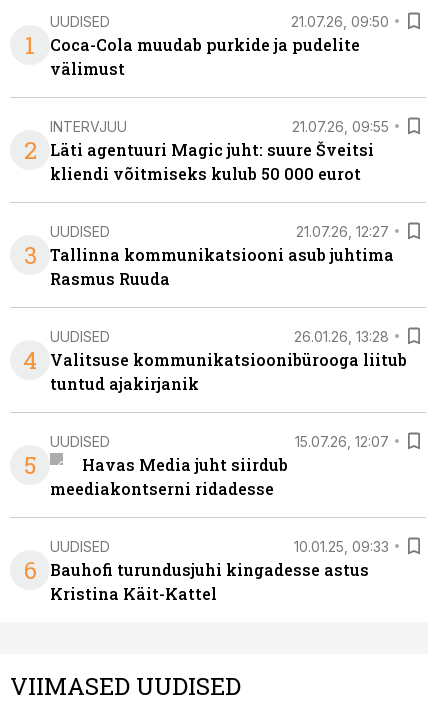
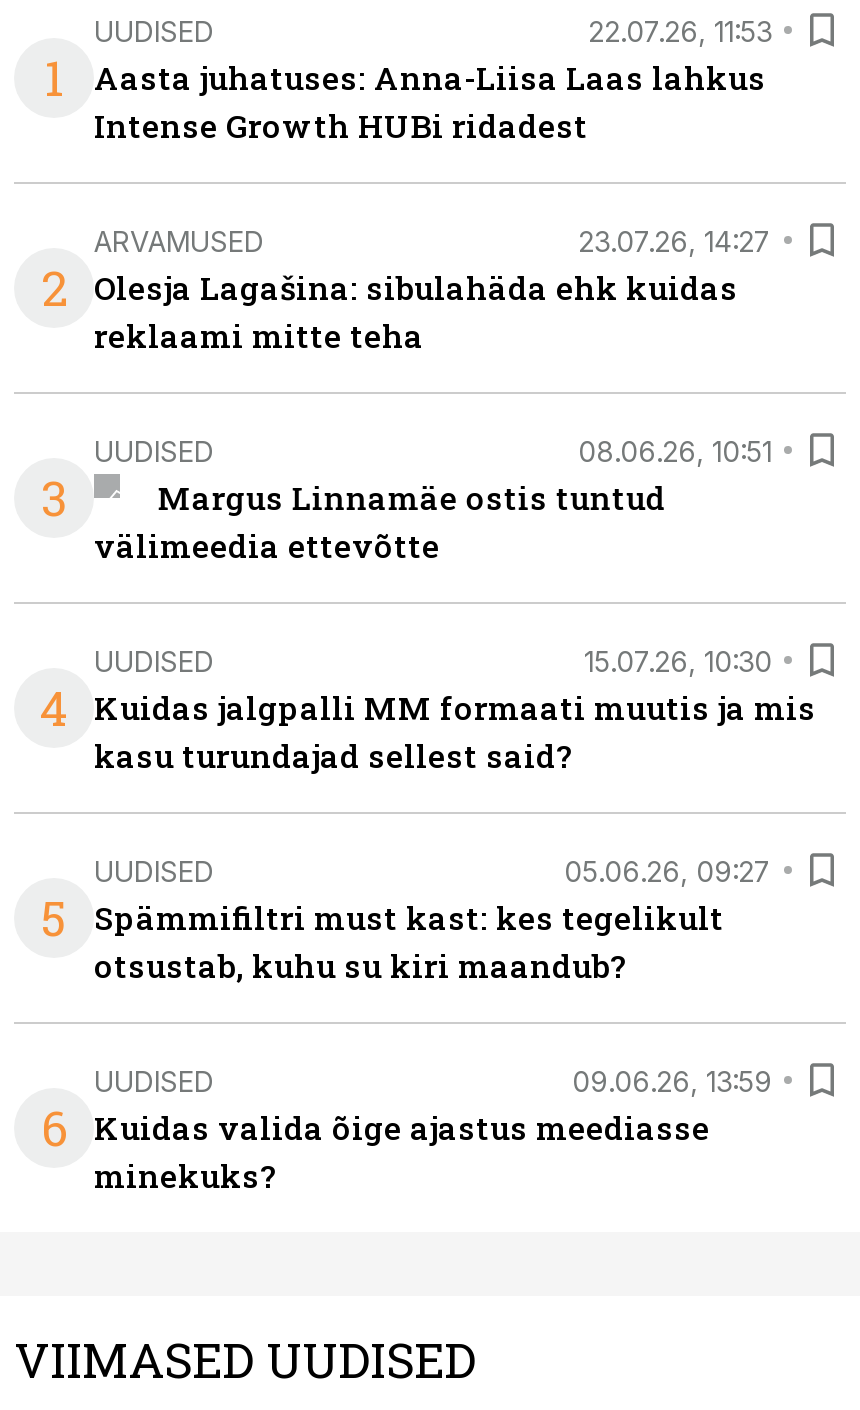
- 21.07.26, 09:50
- Coca-Cola muudab purkide ja pudelite
- välimust
+ 22.07.26, 11:53
+ Aasta juhatuses: Anna-Liisa Laas lahkus
+ Intense Growth HUBi ridadest

- INTERVJUU
- 21.07.26, 09:55
- Läti agentuuri Magic juht: suure Šveitsi
- kliendi võitmiseks kulub 50 000 eurot
+ ARVAMUSED
+ 23.07.26, 14:27
+ Olesja Lagašina: sibulahäda ehk kuidas
+ reklaami mitte teha

- 21.07.26, 12:27
- Tallinna kommunikatsiooni asub juhtima
- Rasmus Ruuda
+ 08.06.26, 10:51
+ Margus Linnamäe ostis tuntud
+ välimeedia ettevõtte

- 26.01.26, 13:28
- Valitsuse kommunikatsioonibürooga liitub
- tuntud ajakirjanik
+ 15.07.26, 10:30
+ Kuidas jalgpalli MM formaati muutis ja mis
+ kasu turundajad sellest said?

- 15.07.26, 12:07
- Havas Media juht siirdub
- meediakontserni ridadesse
+ 05.06.26, 09:27
+ Spämmifiltri must kast: kes tegelikult
+ otsustab, kuhu su kiri maandub?

- 10.01.25, 09:33
- Bauhofi turundusjuhi kingadesse astus
- Kristina Käit-Kattel
+ 09.06.26, 13:59
+ Kuidas valida õige ajastus meediasse
+ minekuks?
